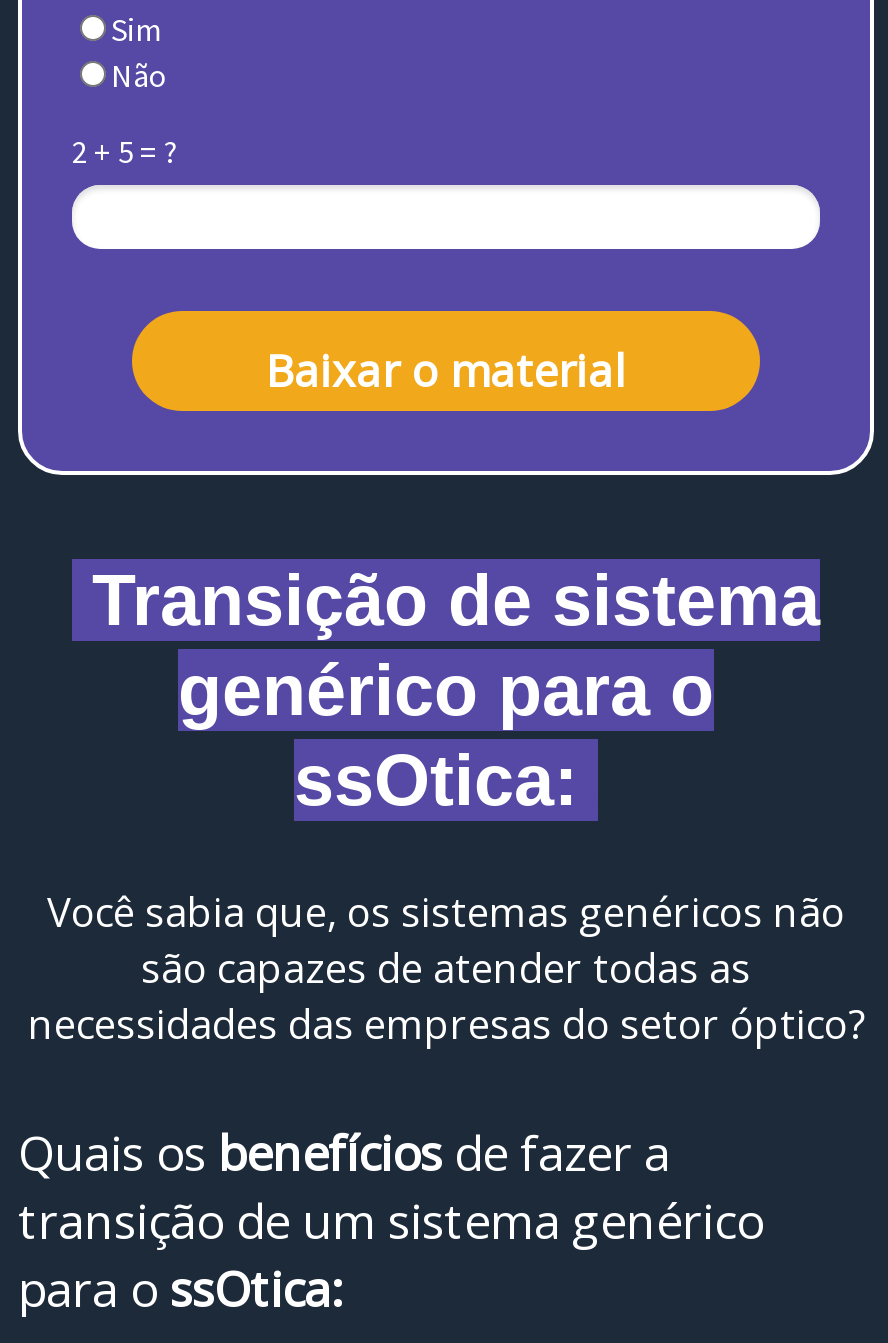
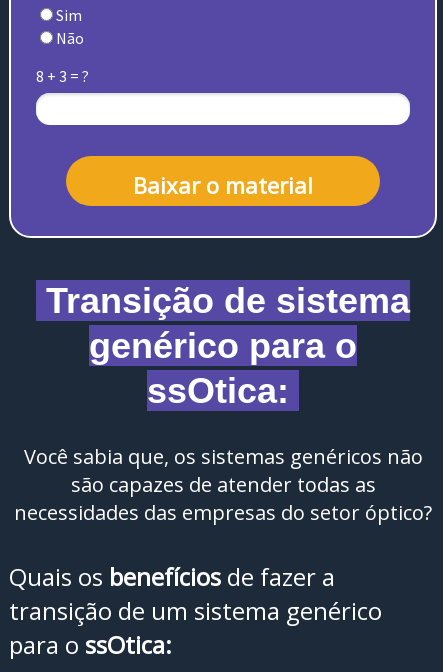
- 2 + 5 = ?
+ 8 + 3 = ?
